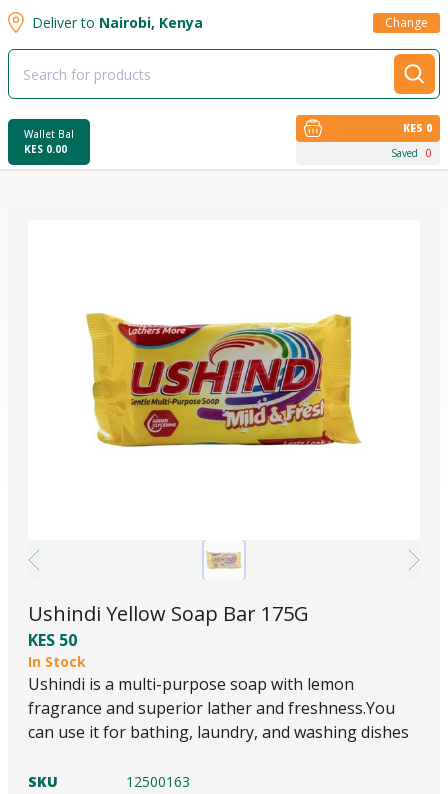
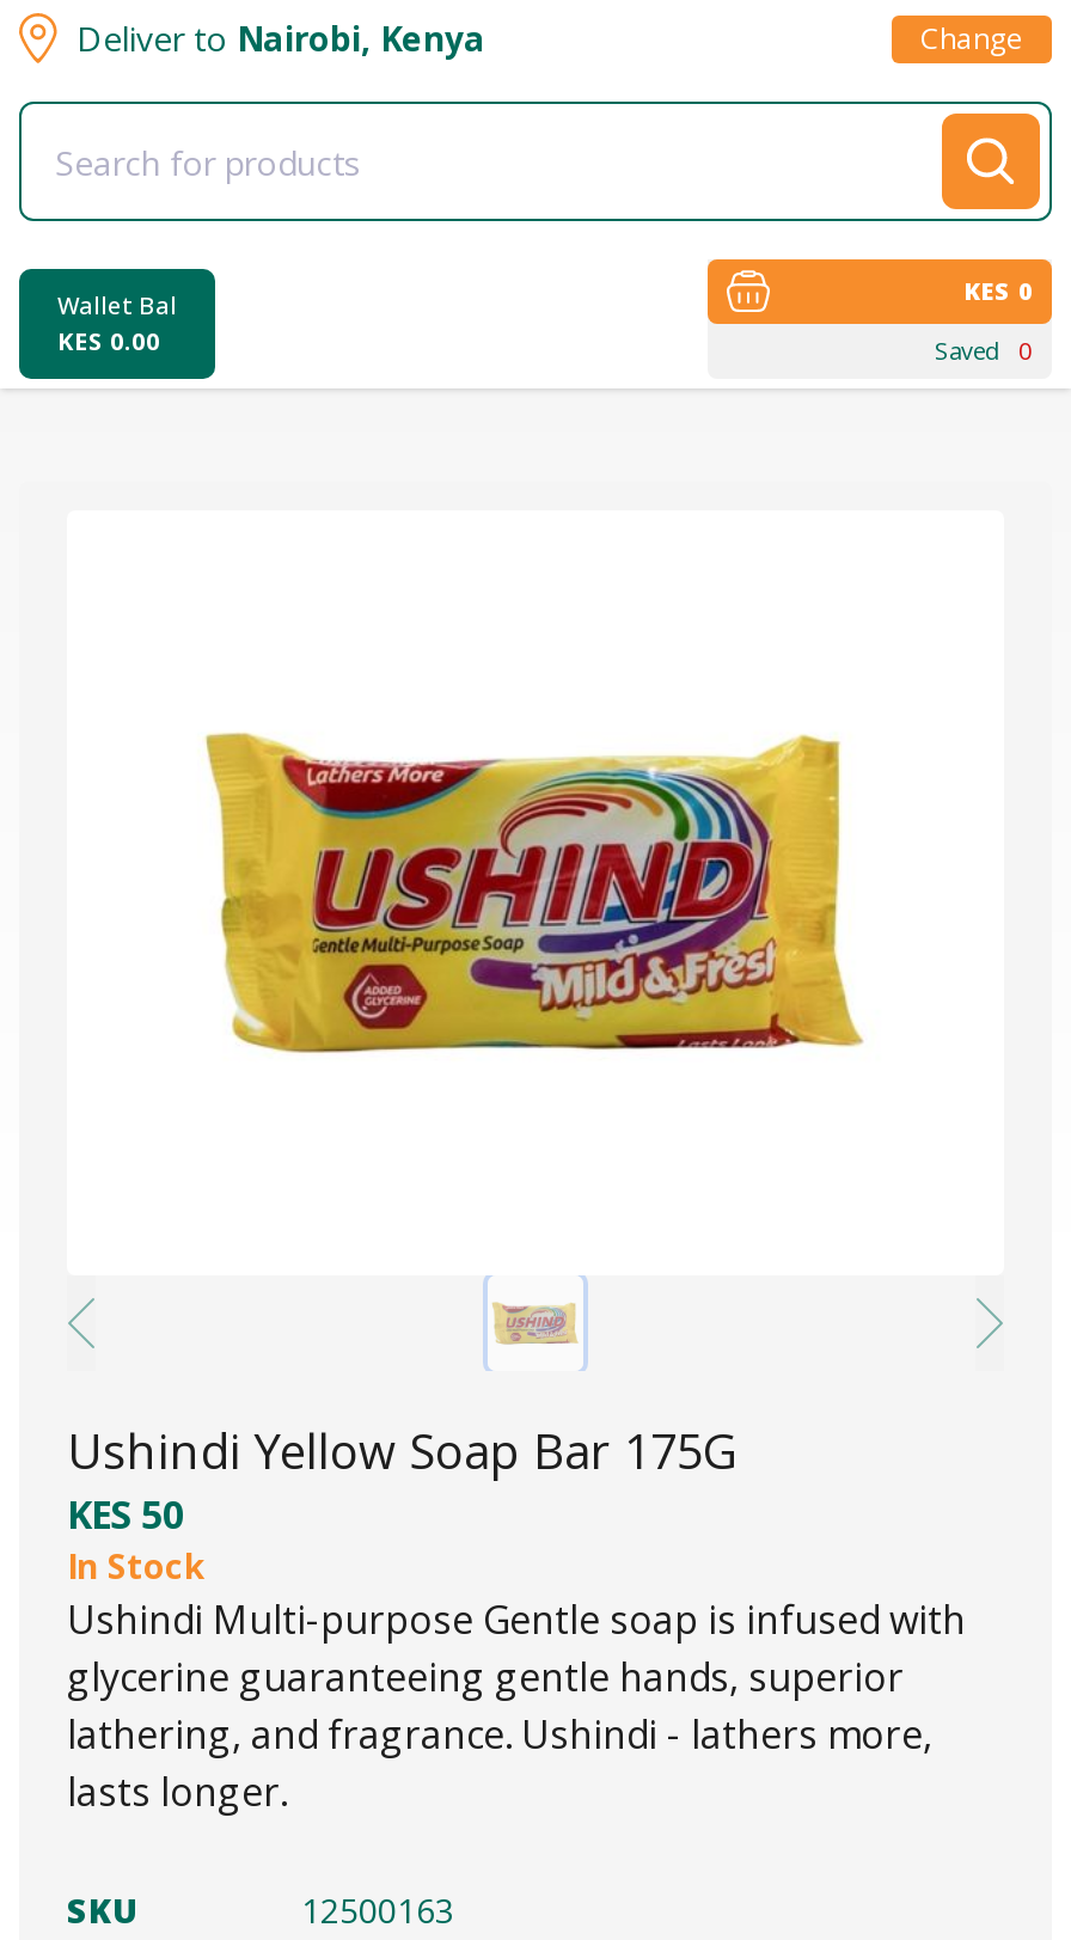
- Ushindi is a multi-purpose soap with lemon
- fragrance and superior lather and freshness.You
- can use it for bathing, laundry, and washing dishes
+ Ushindi Multi-purpose Gentle soap is infused with
+ glycerine guaranteeing gentle hands, superior
+ lathering, and fragrance. Ushindi - lathers more,
+ lasts longer.
